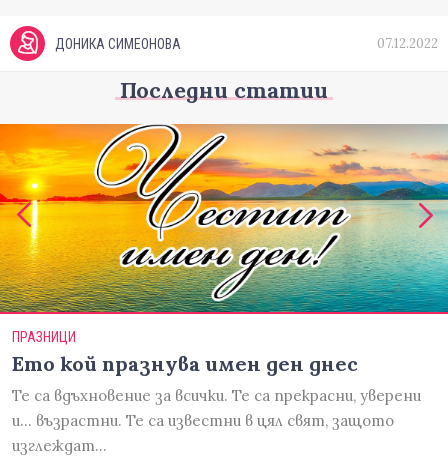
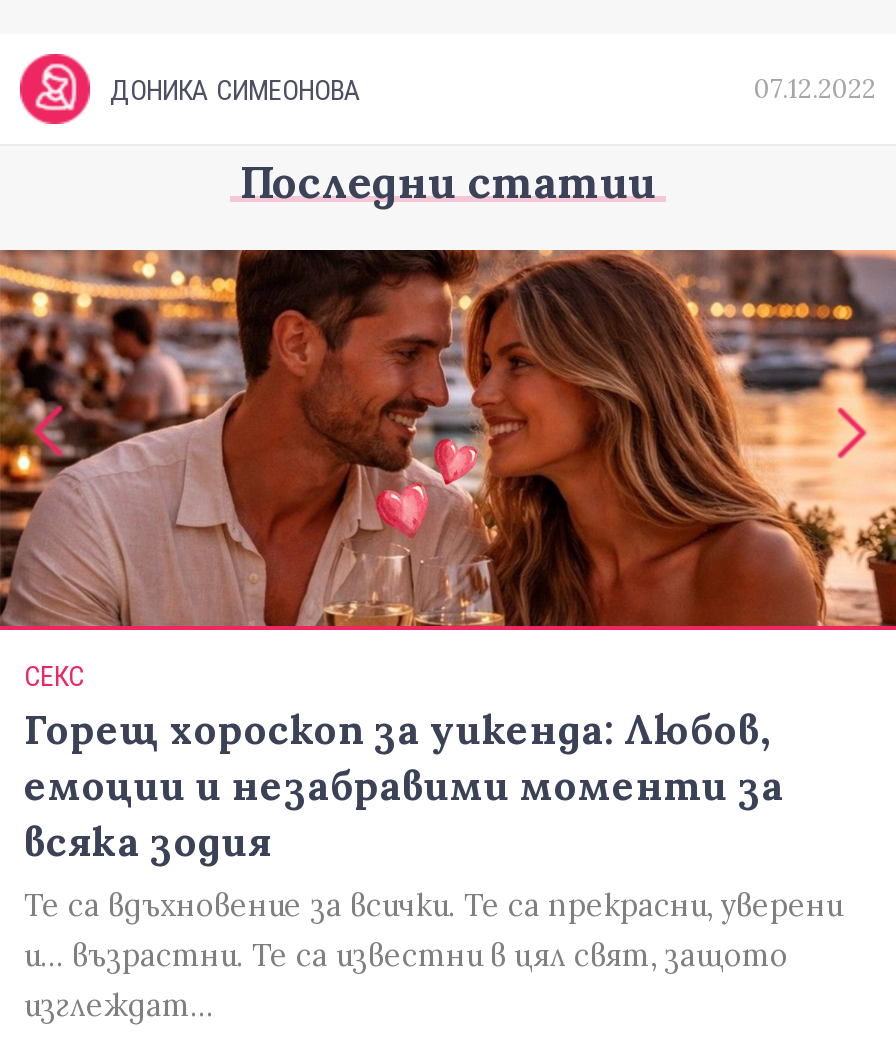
- [image]
- ПРАЗНИЦИ
- Ето кой празнува имен ден днес
+ [image]
+ СЕКС
+ Горещ хороскоп за уикенда: Любов,
+ емоции и незабравими моменти за
+ всяка зодия
